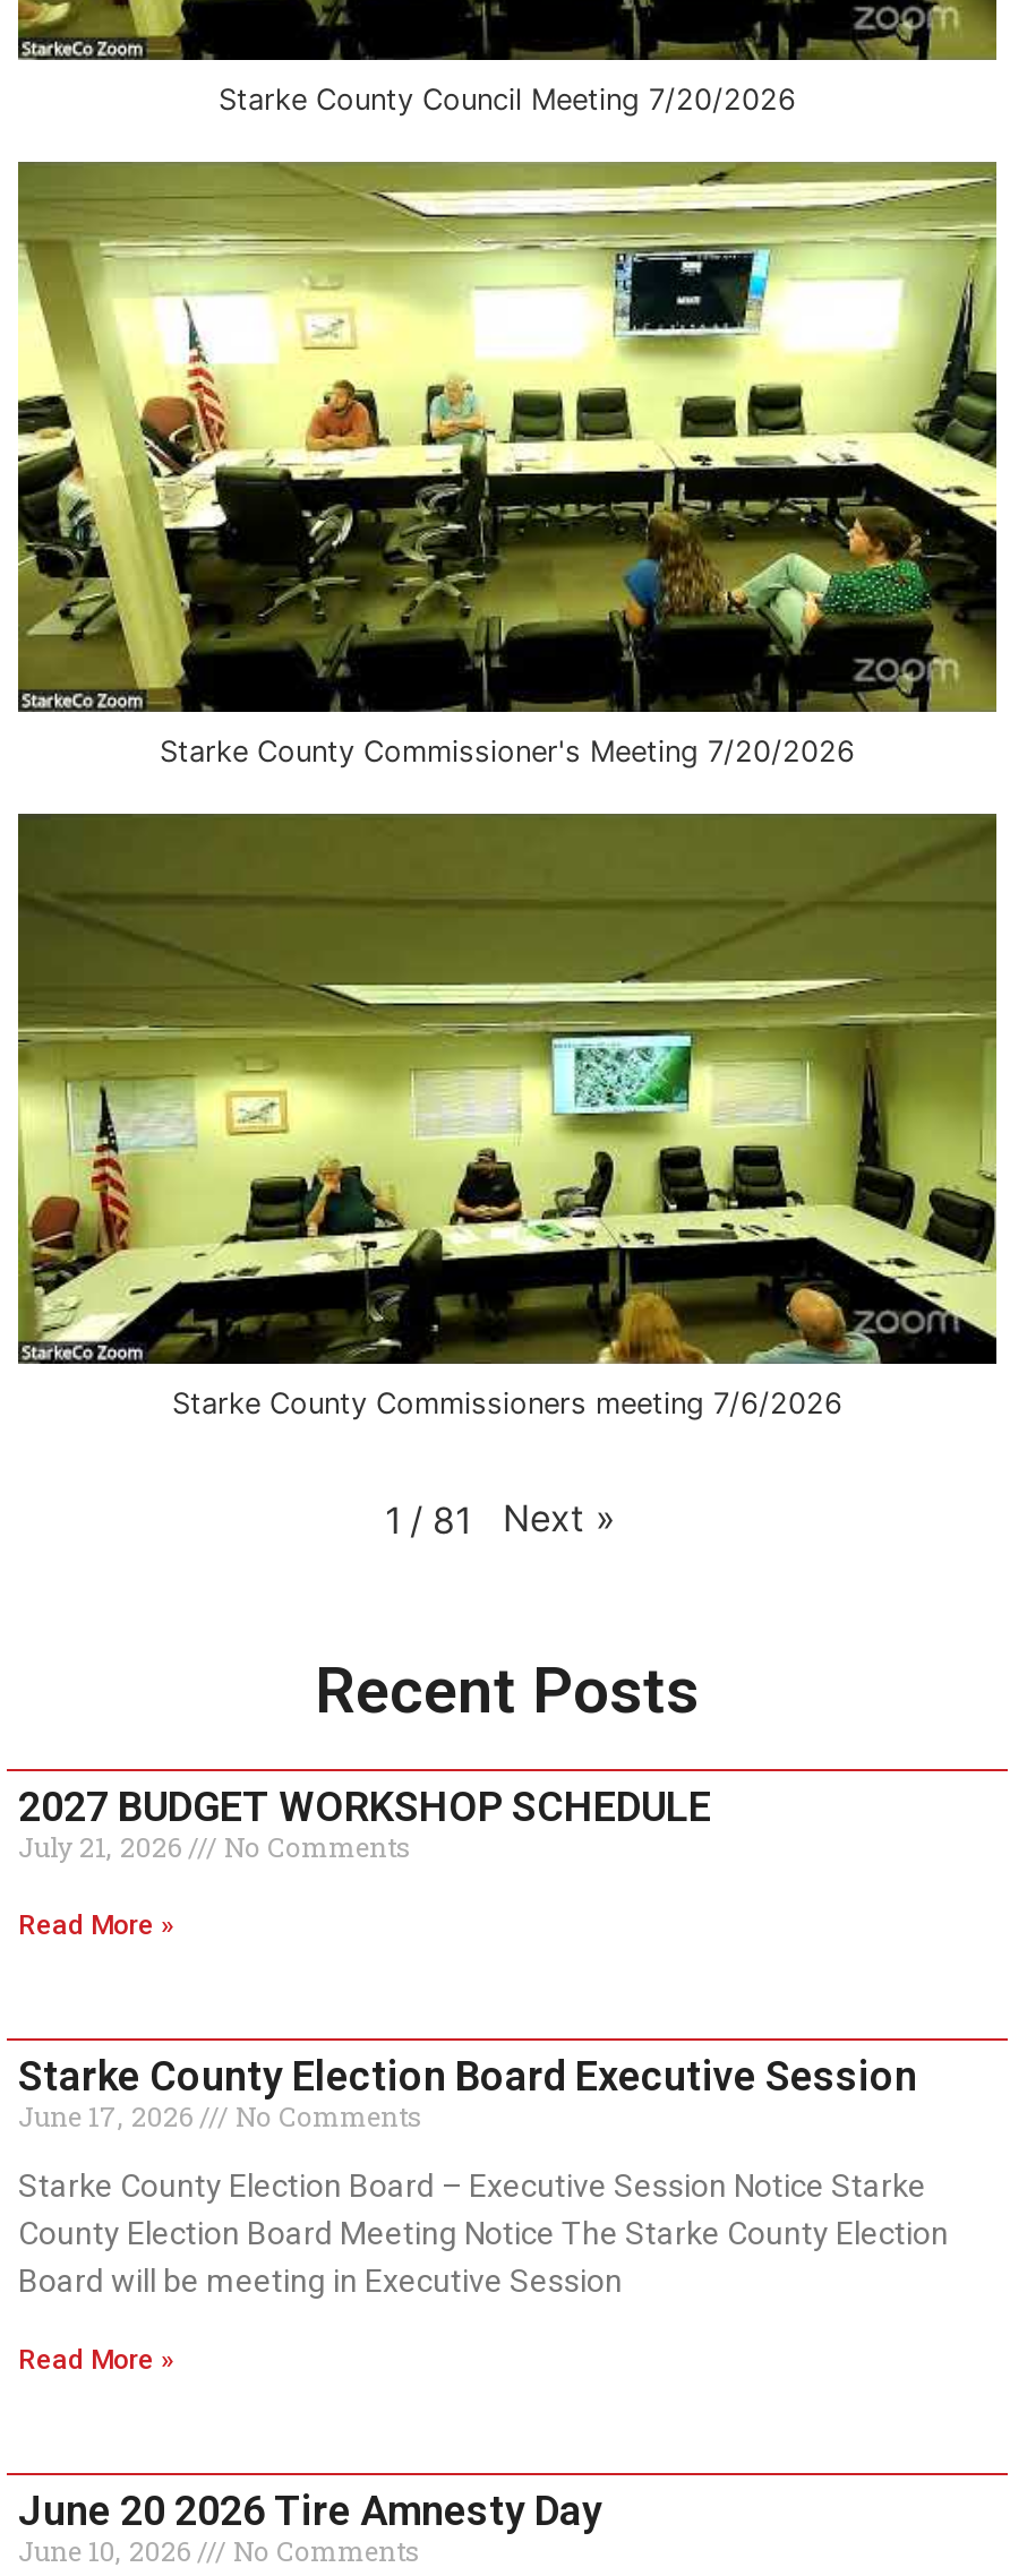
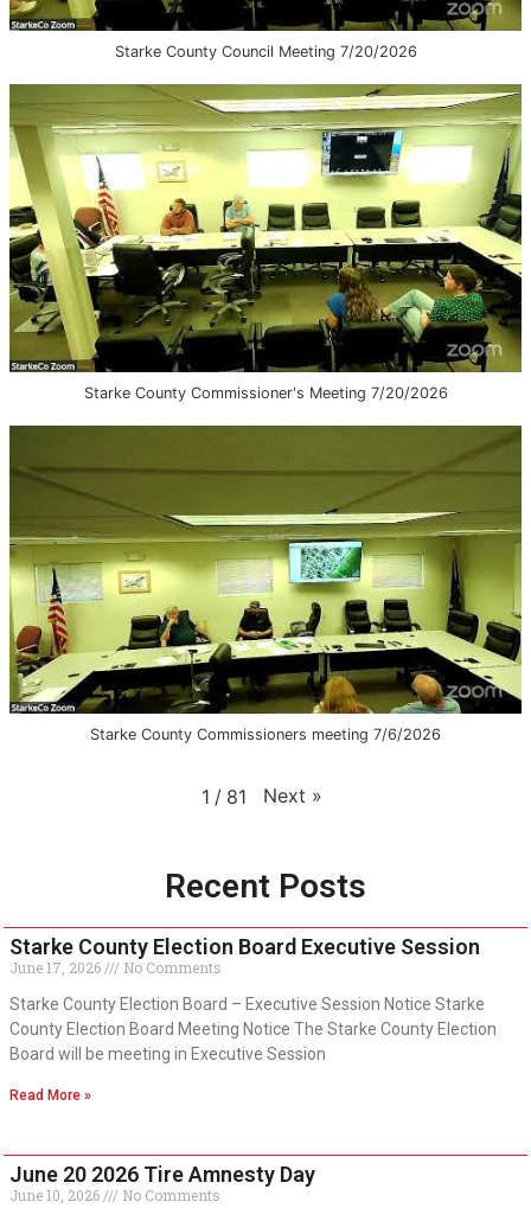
- 2027 BUDGET WORKSHOP SCHEDULE
- July 21, 2026
- No Comments
- Read More »
